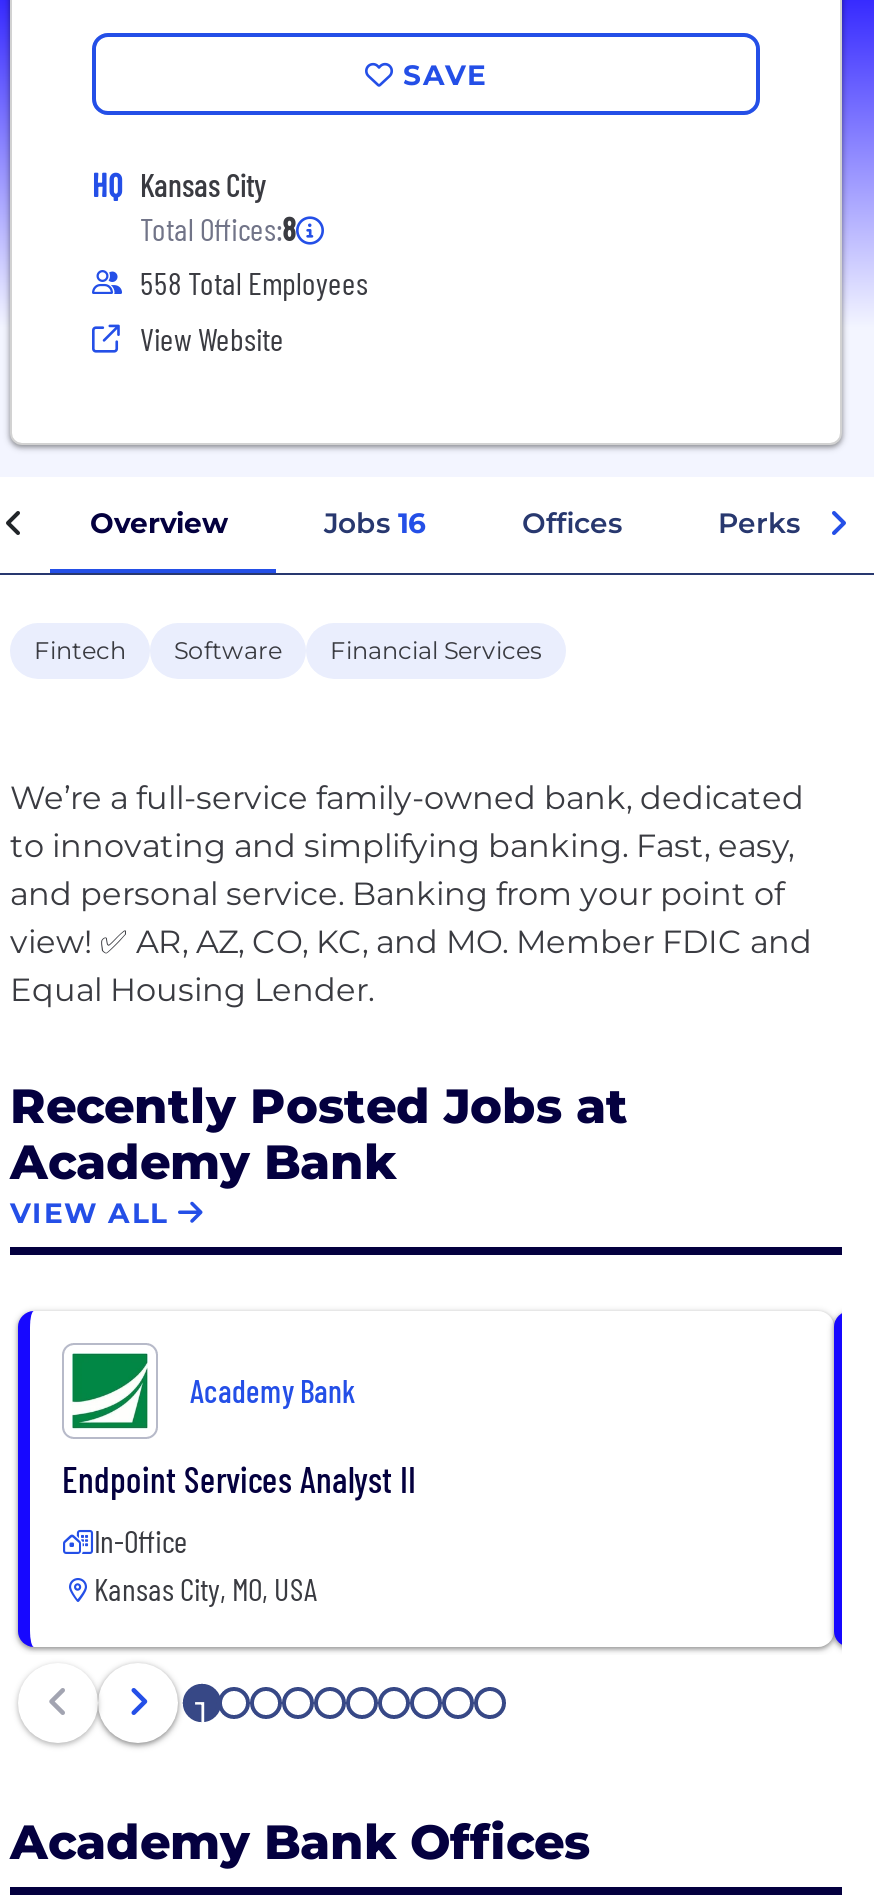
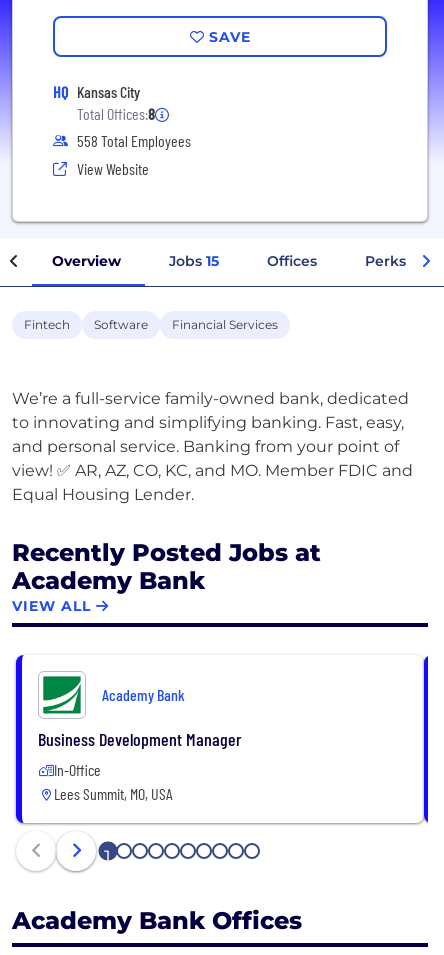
- Jobs 16
+ Jobs 15

- Endpoint Services Analyst II
+ Business Development Manager

- Kansas City, MO, USA
+ Lees Summit, MO, USA
